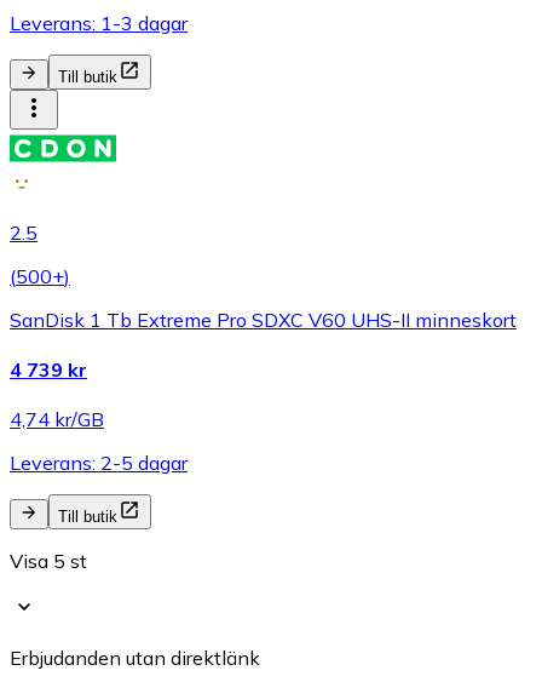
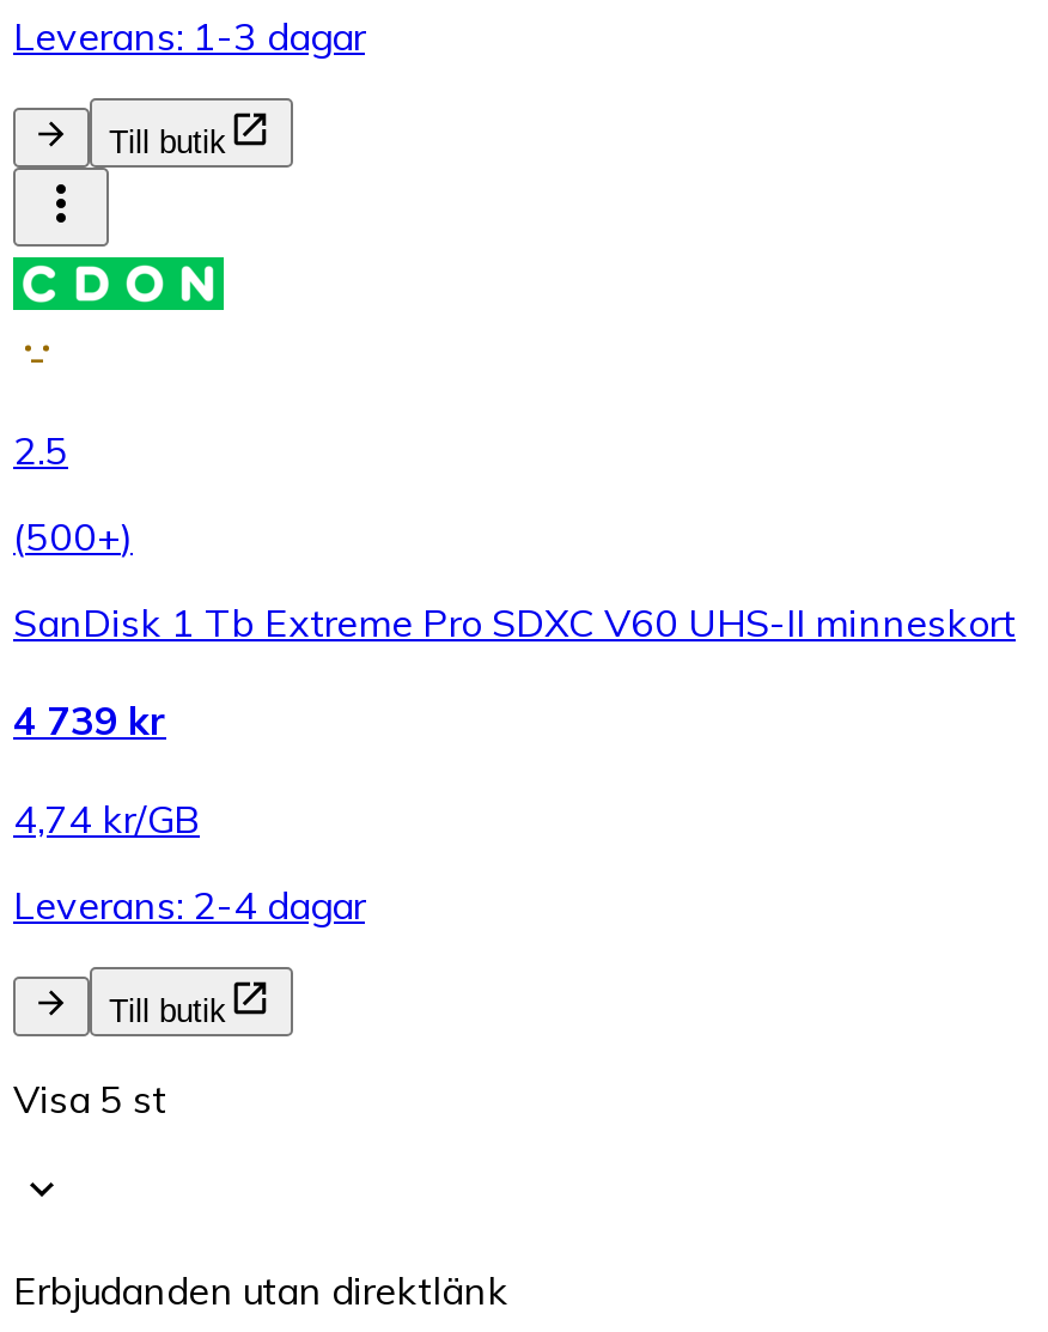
- Leverans: 2-5 dagar
+ Leverans: 2-4 dagar
